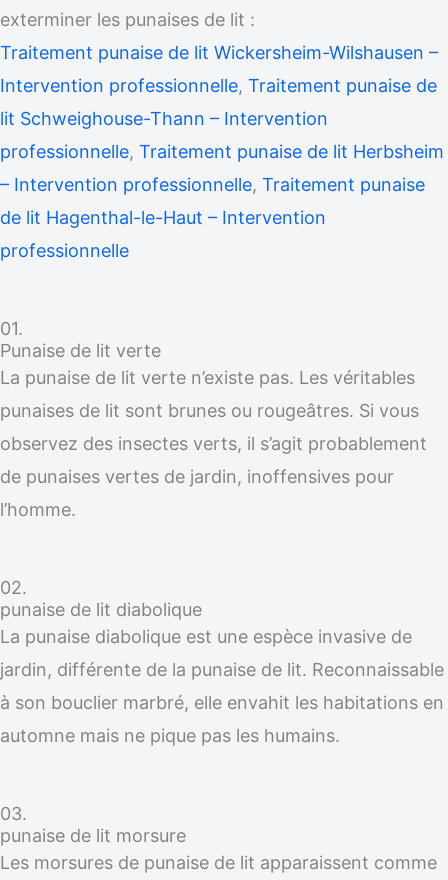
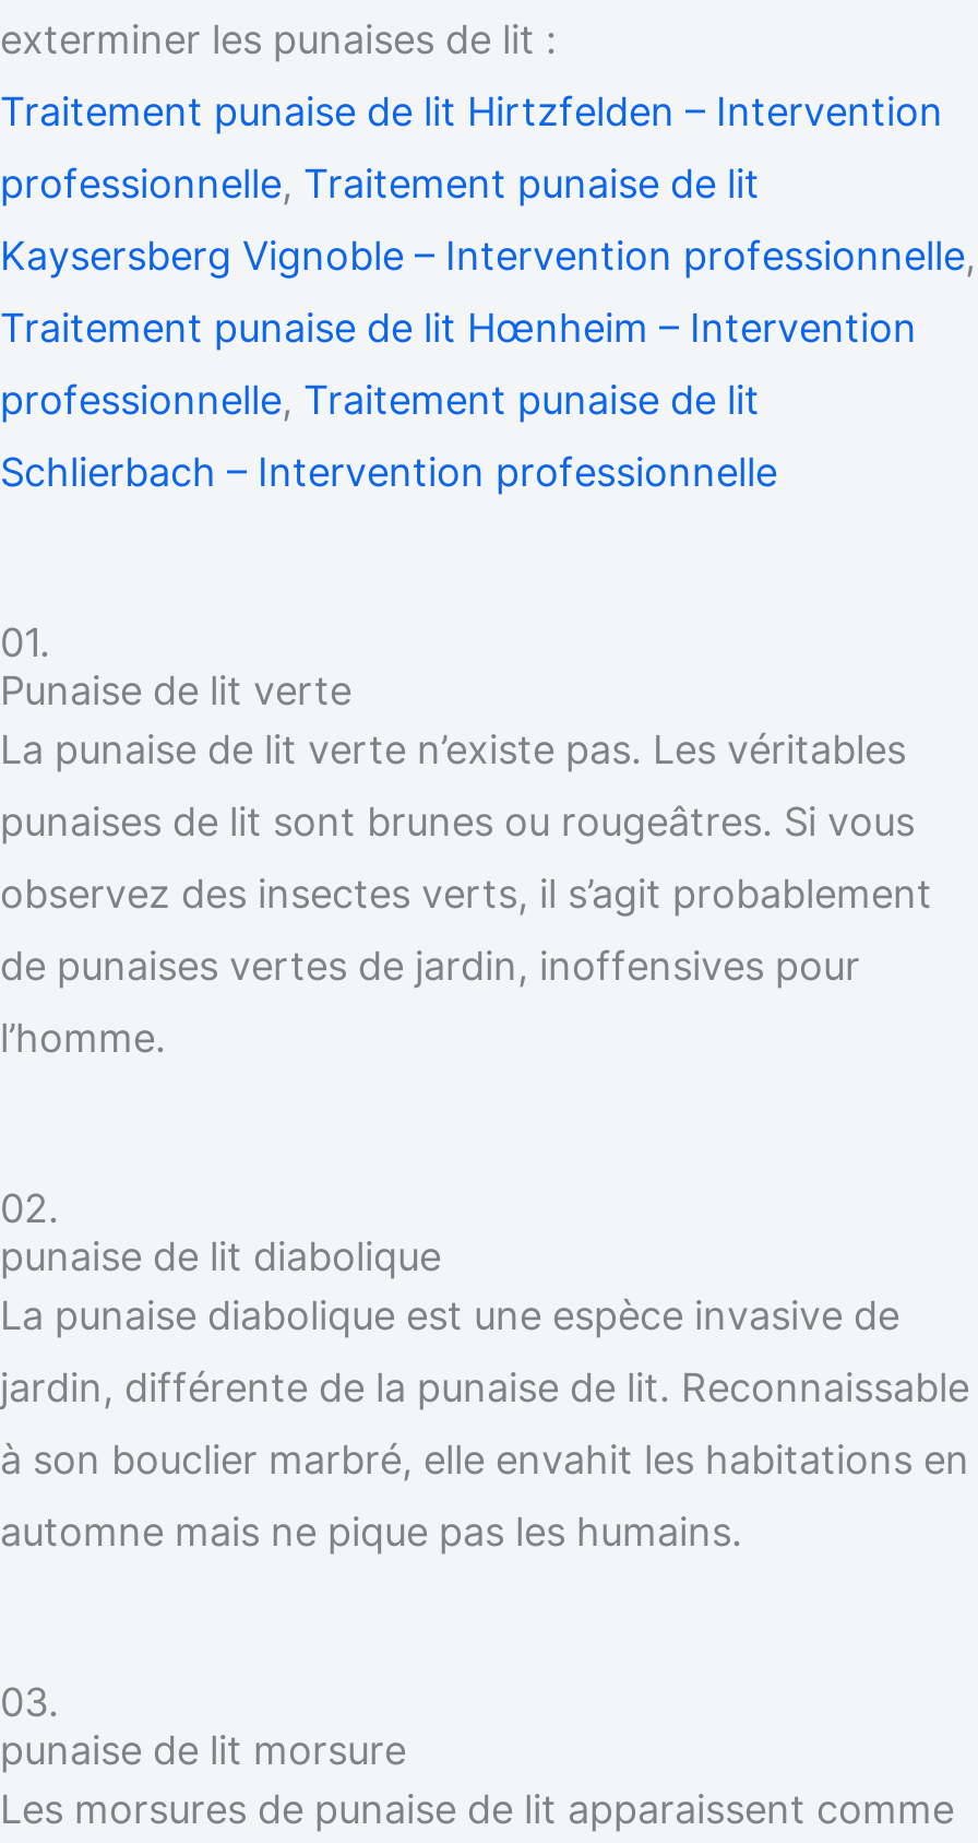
- Traitement punaise de lit Wickersheim-Wilshausen –
- Intervention professionnelle, Traitement punaise de
- lit Schweighouse-Thann – Intervention
- professionnelle, Traitement punaise de lit Herbsheim
- – Intervention professionnelle, Traitement punaise
- de lit Hagenthal-le-Haut – Intervention
- professionnelle
+ Traitement punaise de lit Hirtzfelden – Intervention
+ professionnelle, Traitement punaise de lit
+ Kaysersberg Vignoble – Intervention professionnelle,
+ Traitement punaise de lit Hœnheim – Intervention
+ professionnelle, Traitement punaise de lit
+ Schlierbach – Intervention professionnelle
